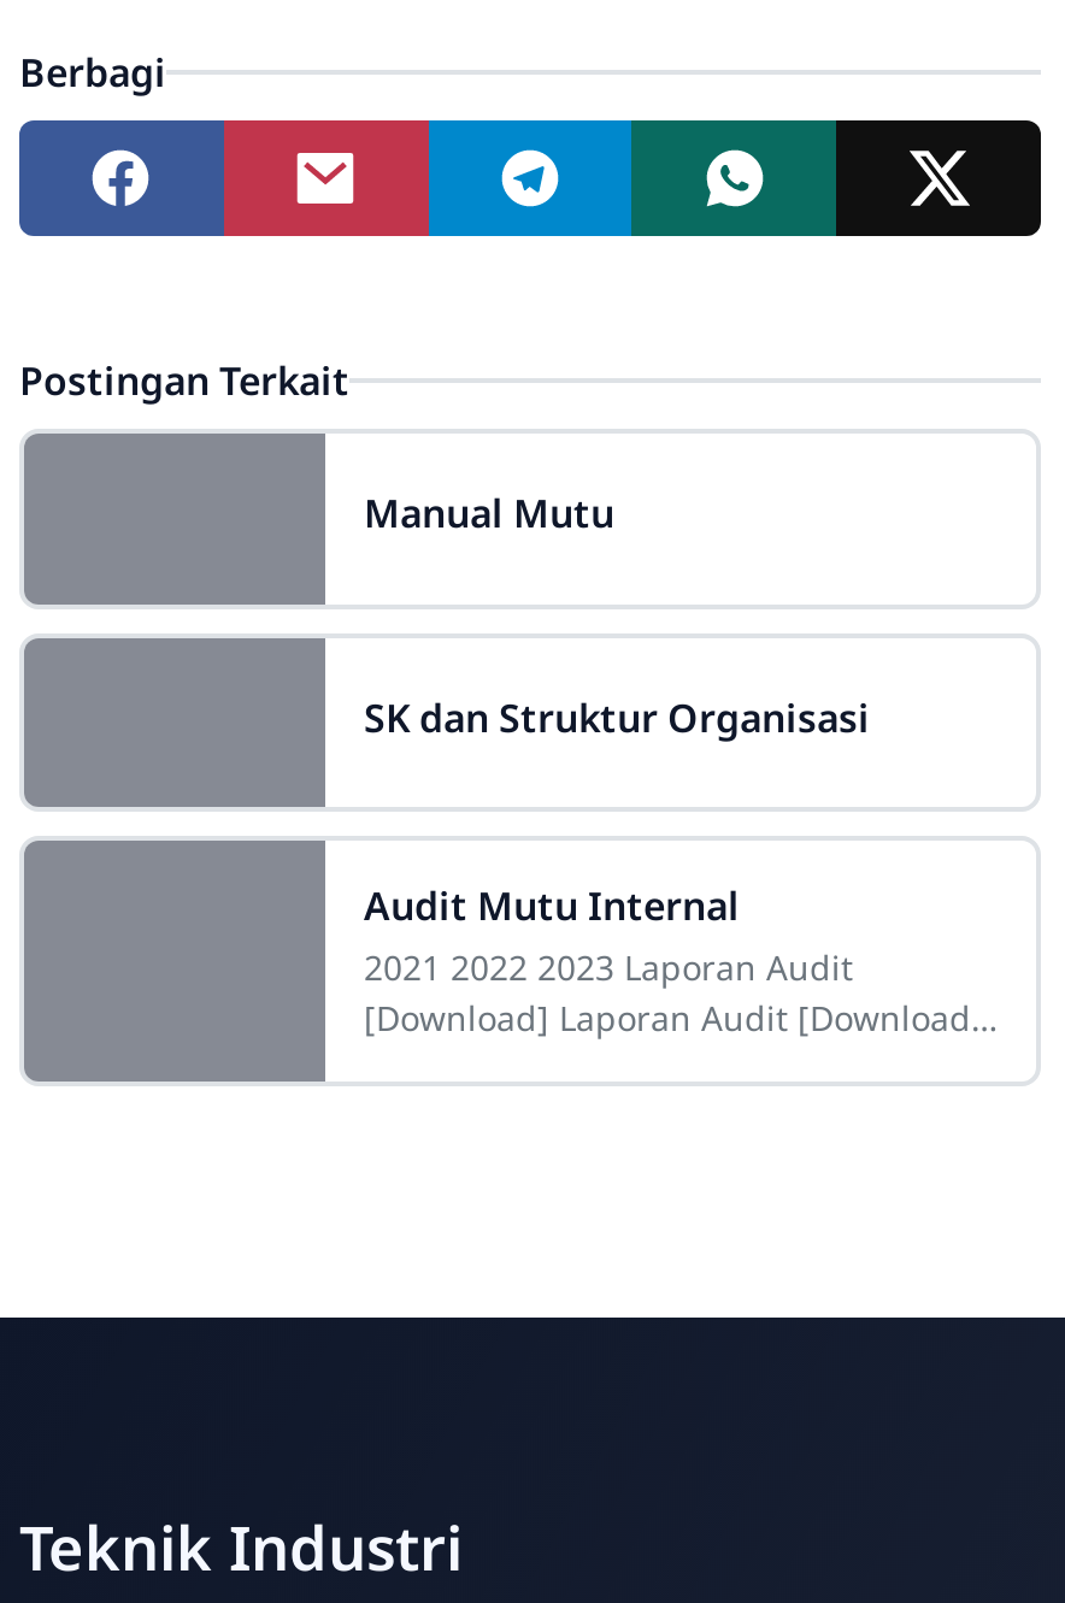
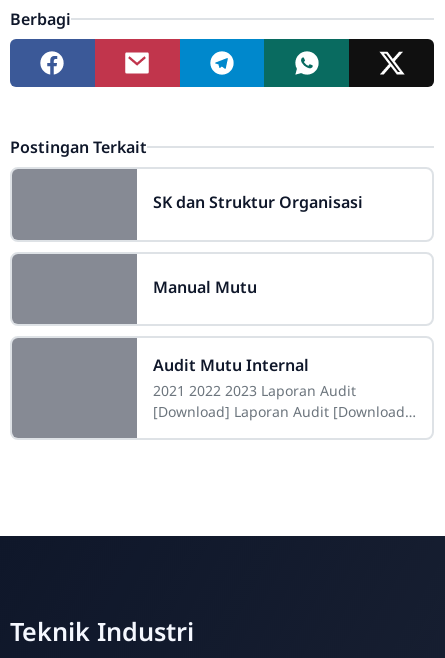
moved down: Manual Mutu

moved up: SK dan Struktur Organisasi
